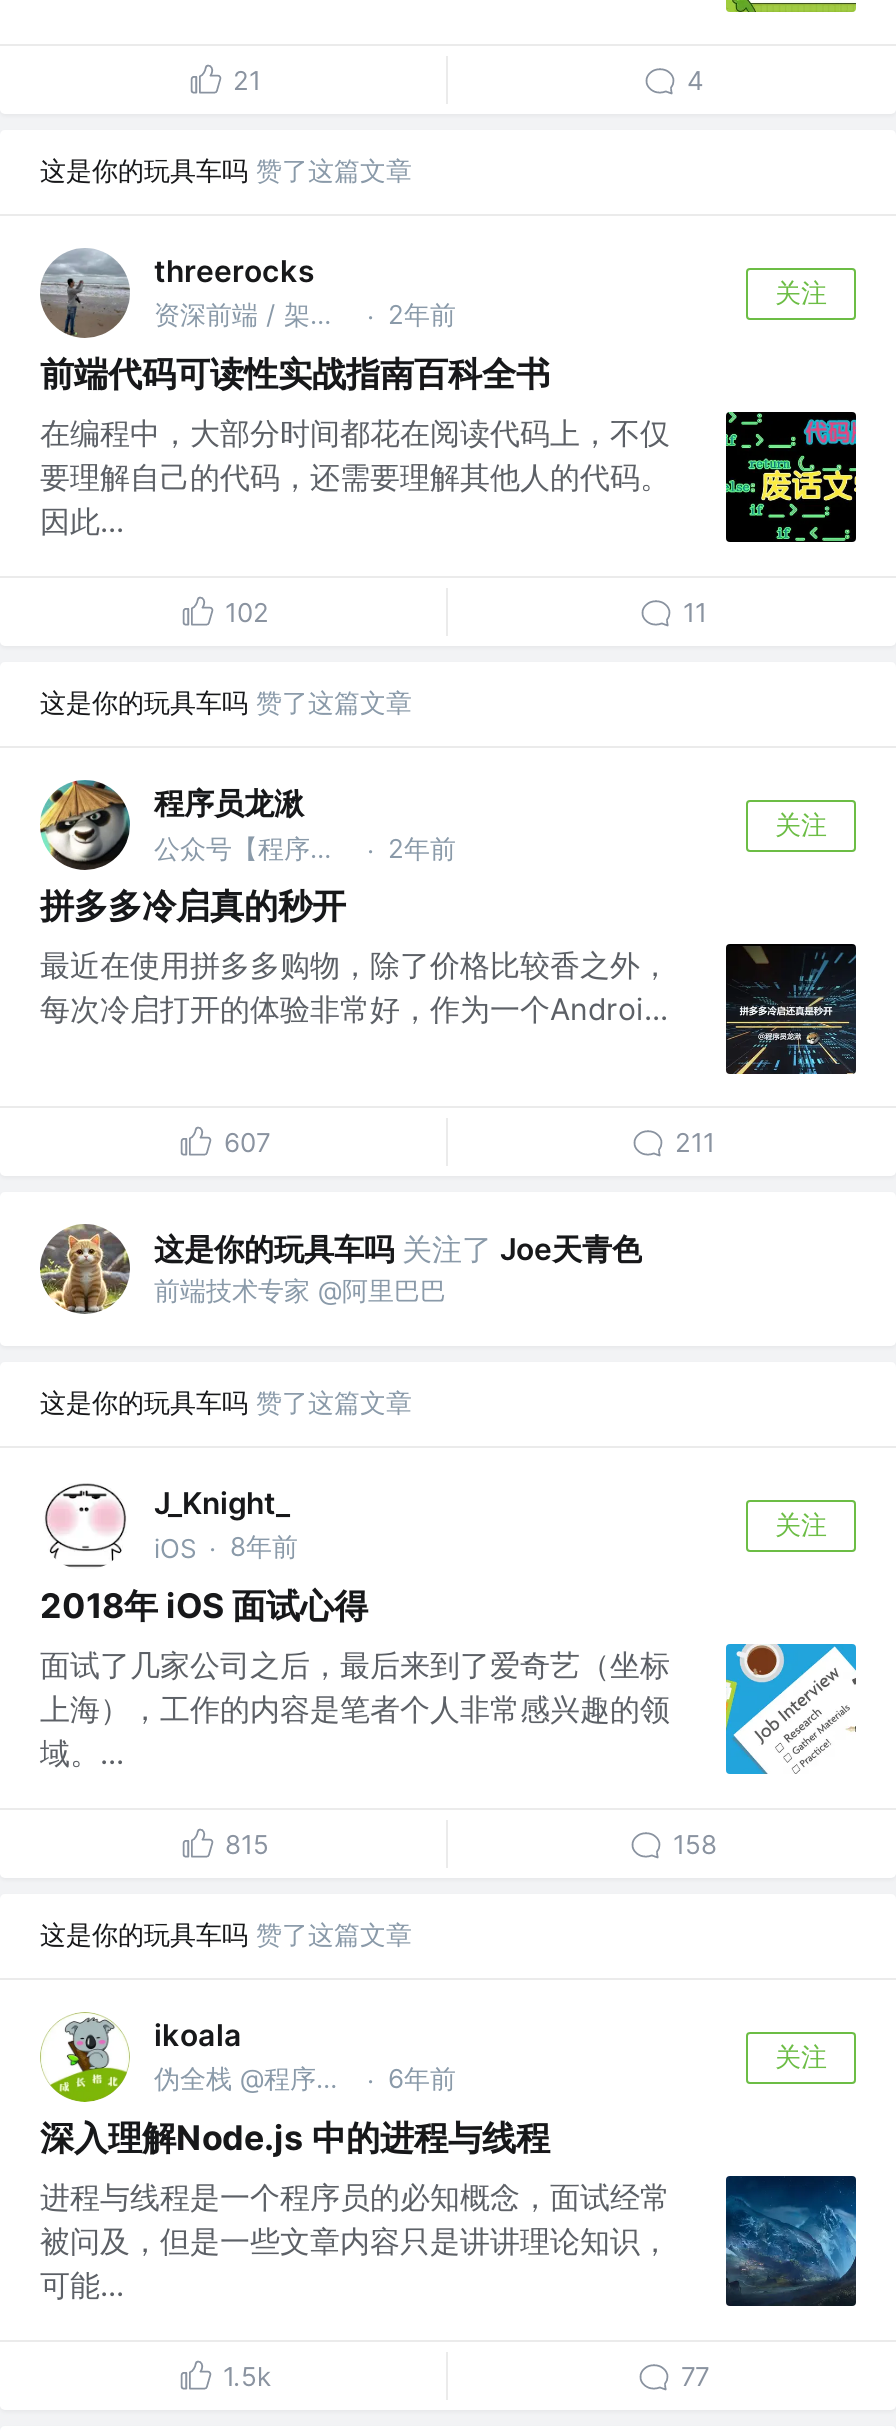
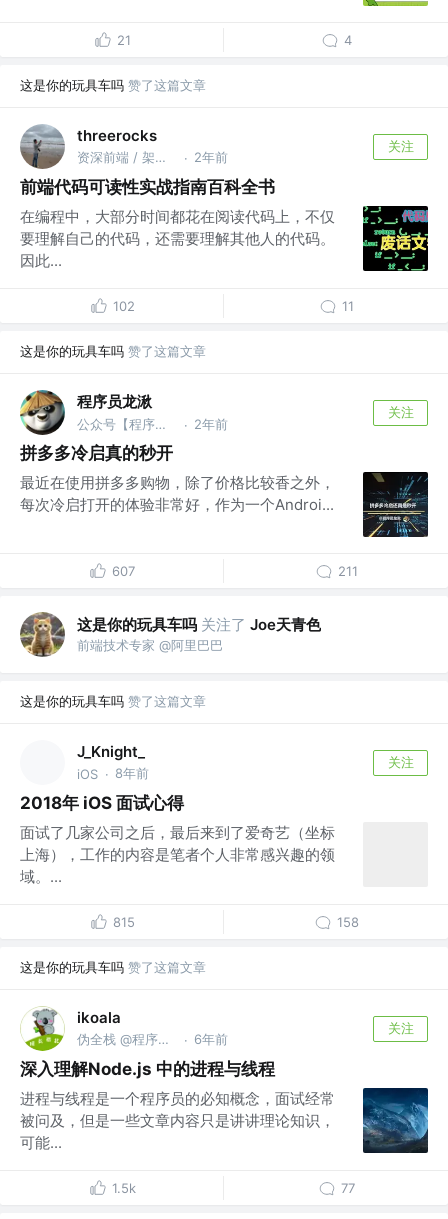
- [image]

- [image]
